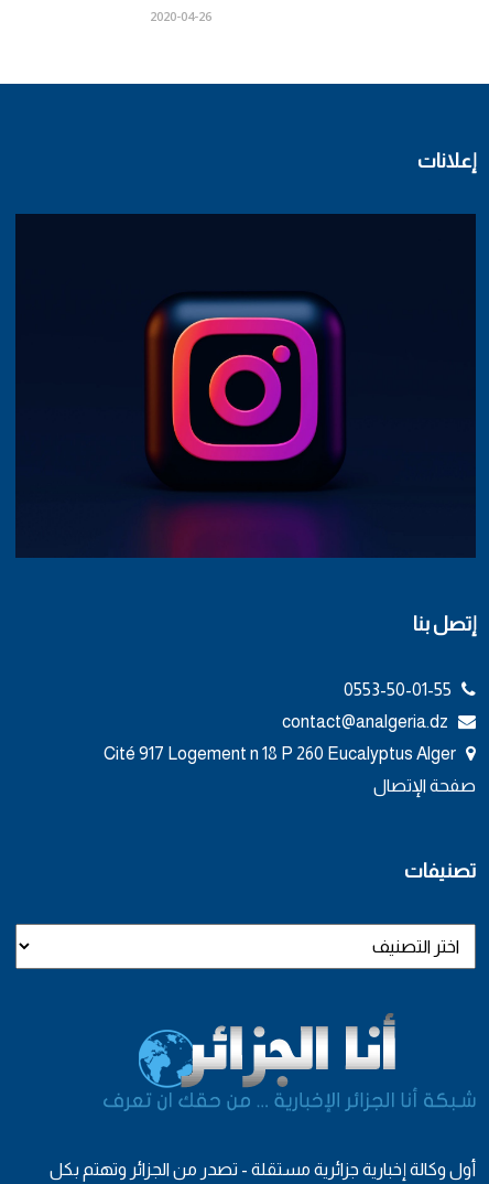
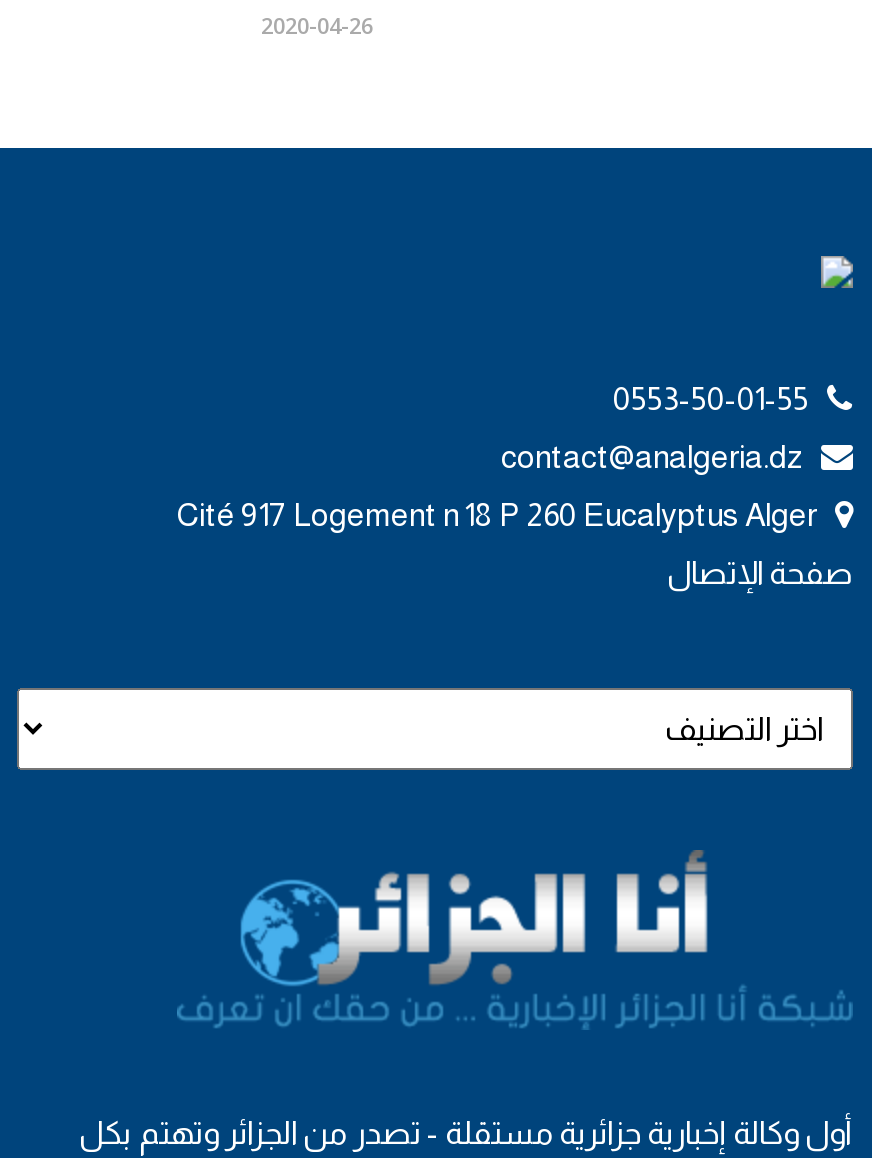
- إعلانات

- [image]

- إتصل بنا

- تصنيفات
